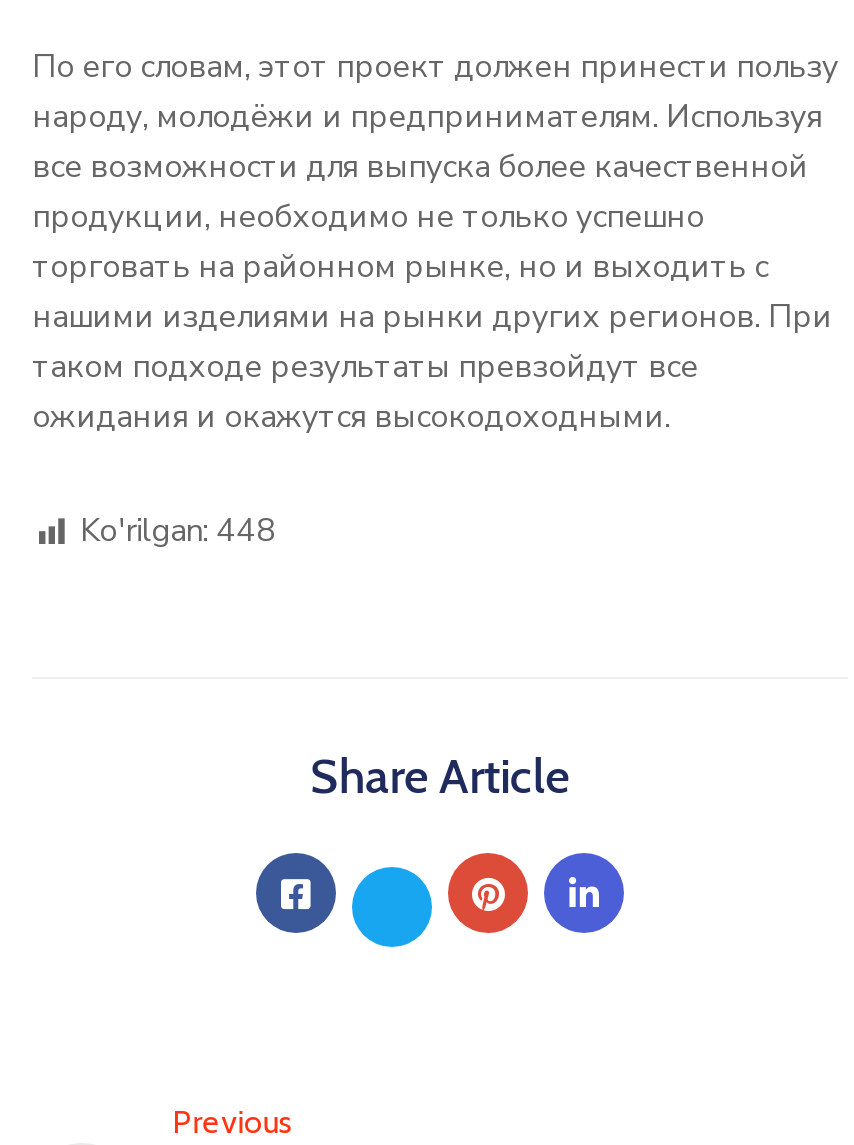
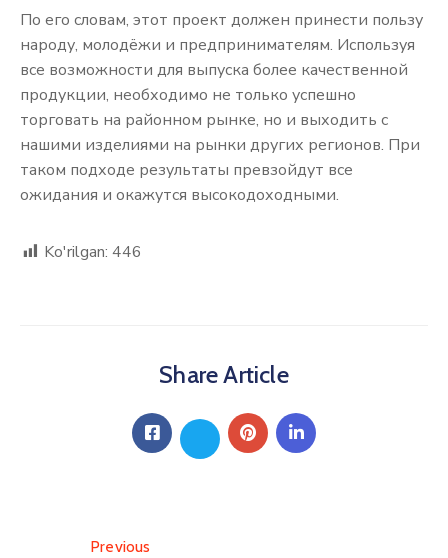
- Ko'rilgan: 448
+ Ko'rilgan: 446
